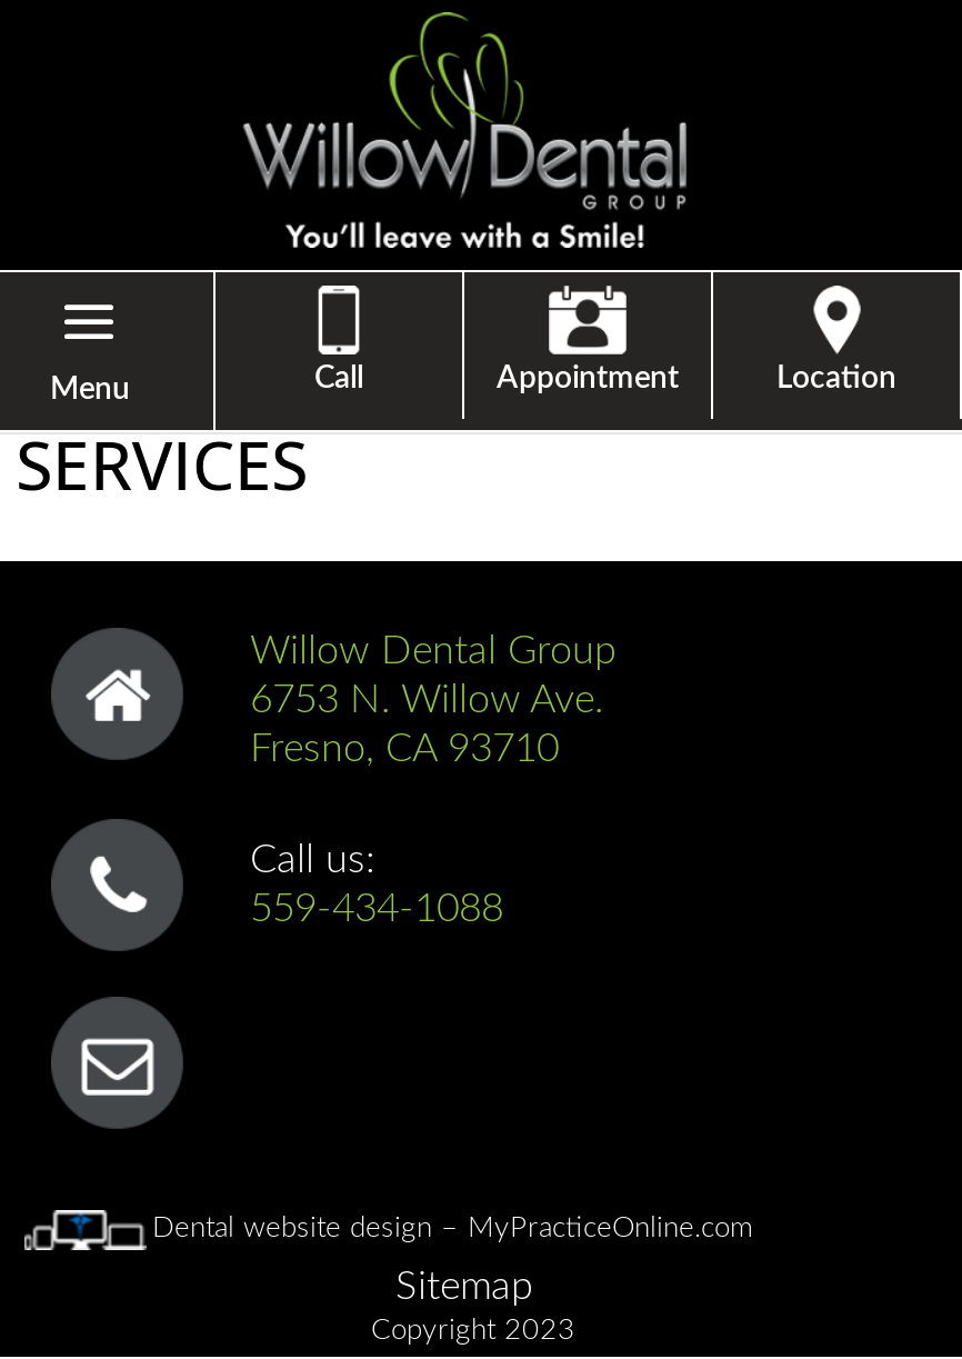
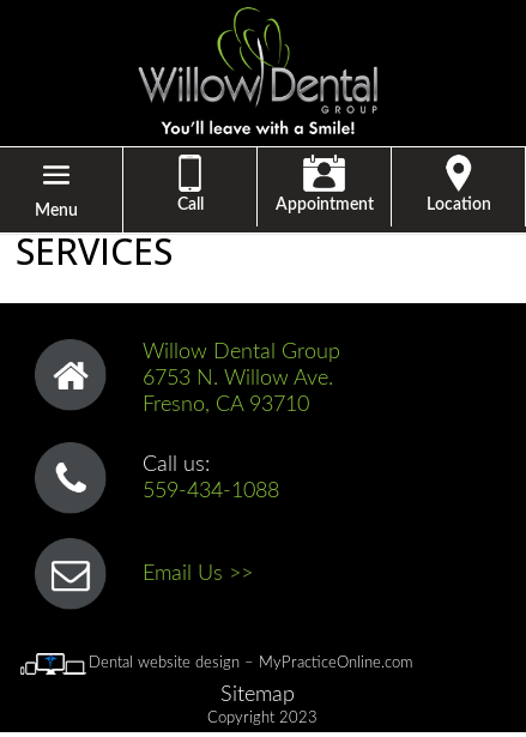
+ Email Us >>
